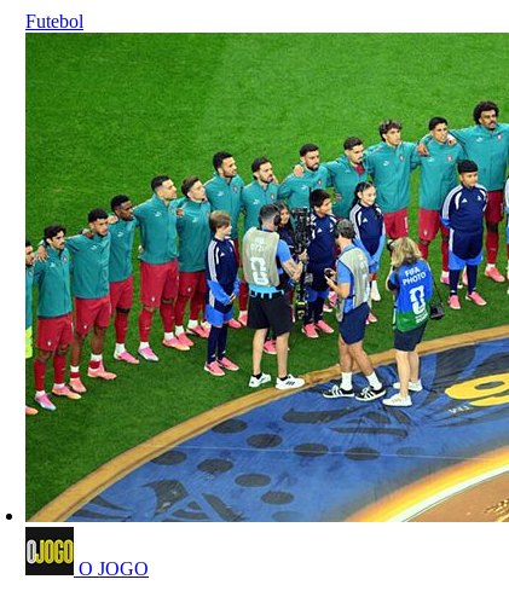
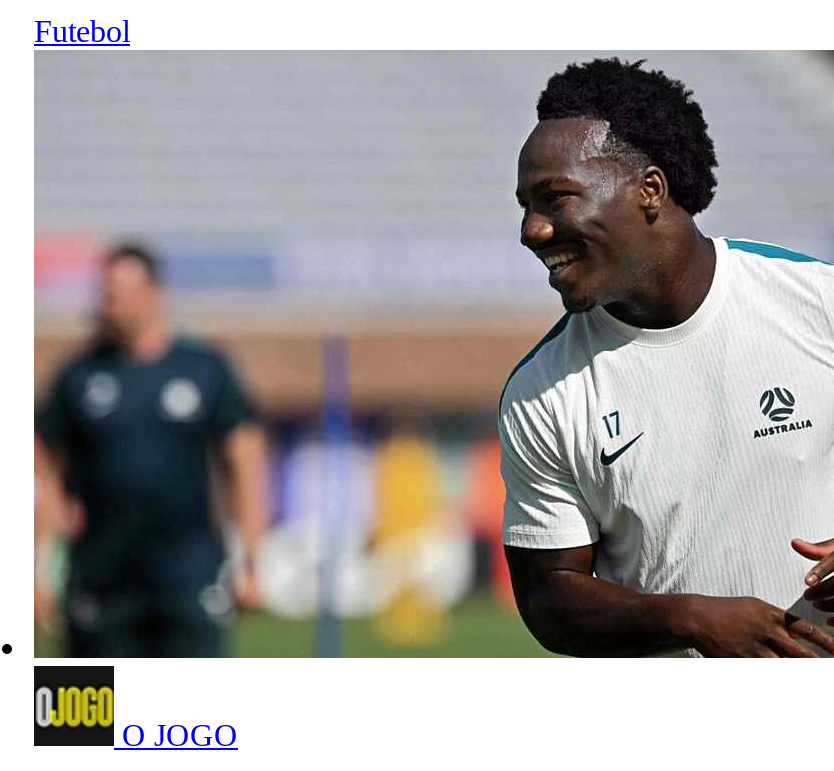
- [image]
+ [image]
